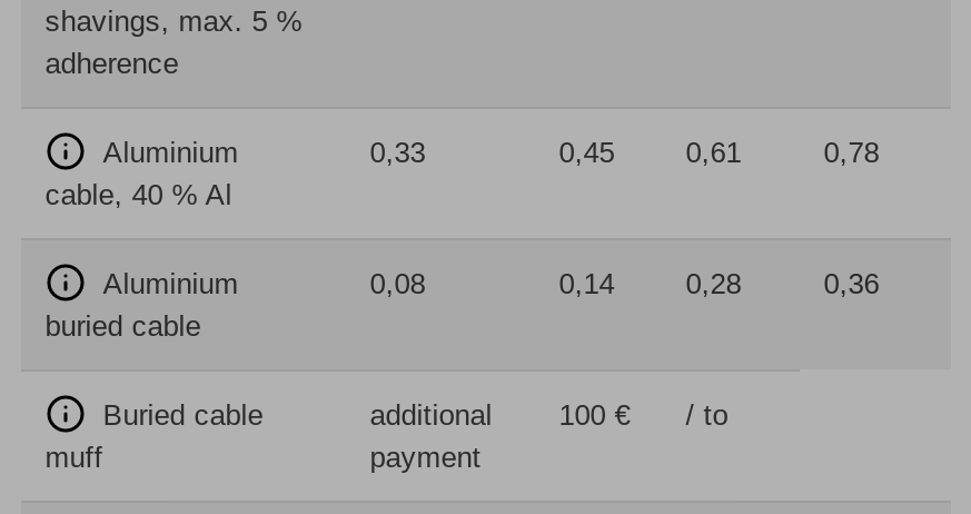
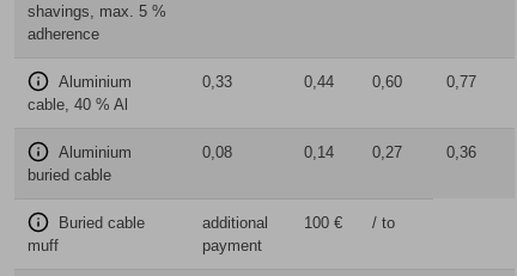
- 0,45
+ 0,44

- 0,61
+ 0,60

- 0,78
+ 0,77

- 0,28
+ 0,27
